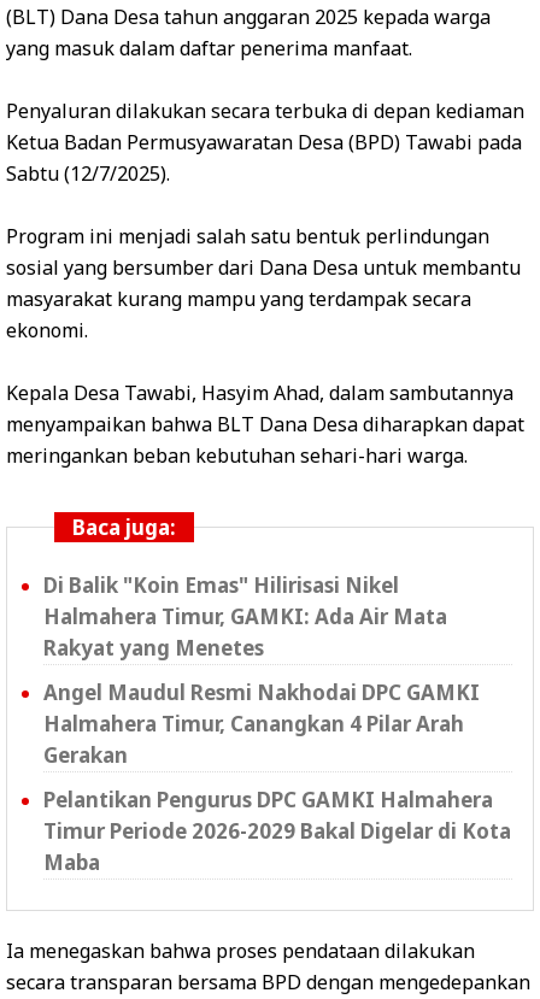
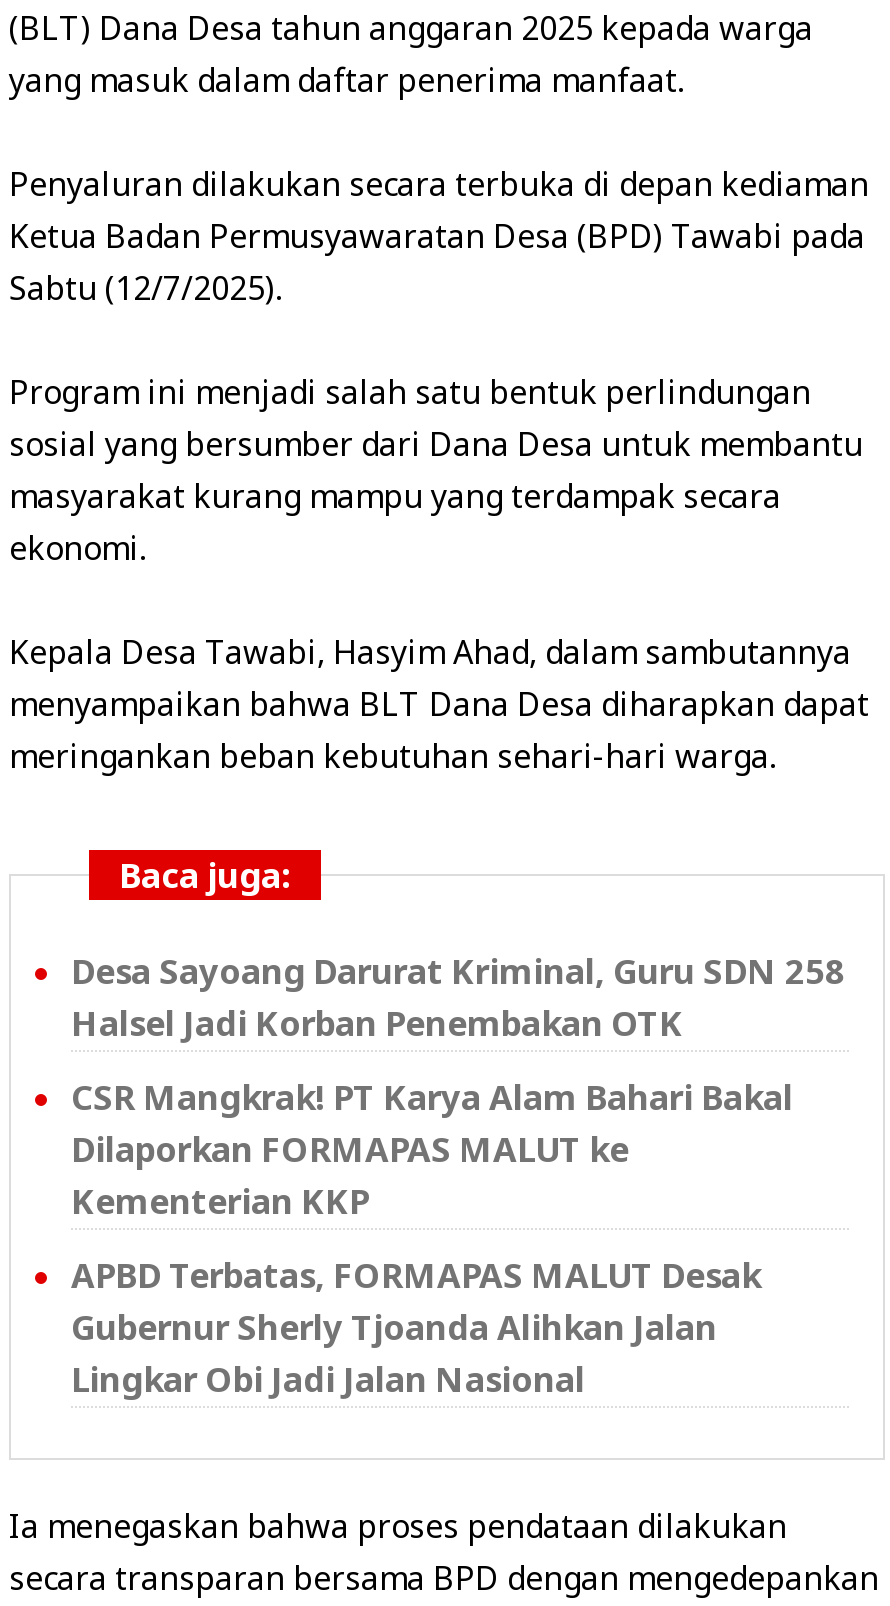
- Di Balik "Koin Emas" Hilirisasi Nikel
- Halmahera Timur, GAMKI: Ada Air Mata
- Rakyat yang Menetes
+ Desa Sayoang Darurat Kriminal, Guru SDN 258
+ Halsel Jadi Korban Penembakan OTK

- Angel Maudul Resmi Nakhodai DPC GAMKI
- Halmahera Timur, Canangkan 4 Pilar Arah
- Gerakan
+ CSR Mangkrak! PT Karya Alam Bahari Bakal
+ Dilaporkan FORMAPAS MALUT ke
+ Kementerian KKP

- Pelantikan Pengurus DPC GAMKI Halmahera
- Timur Periode 2026-2029 Bakal Digelar di Kota
- Maba
+ APBD Terbatas, FORMAPAS MALUT Desak
+ Gubernur Sherly Tjoanda Alihkan Jalan
+ Lingkar Obi Jadi Jalan Nasional
